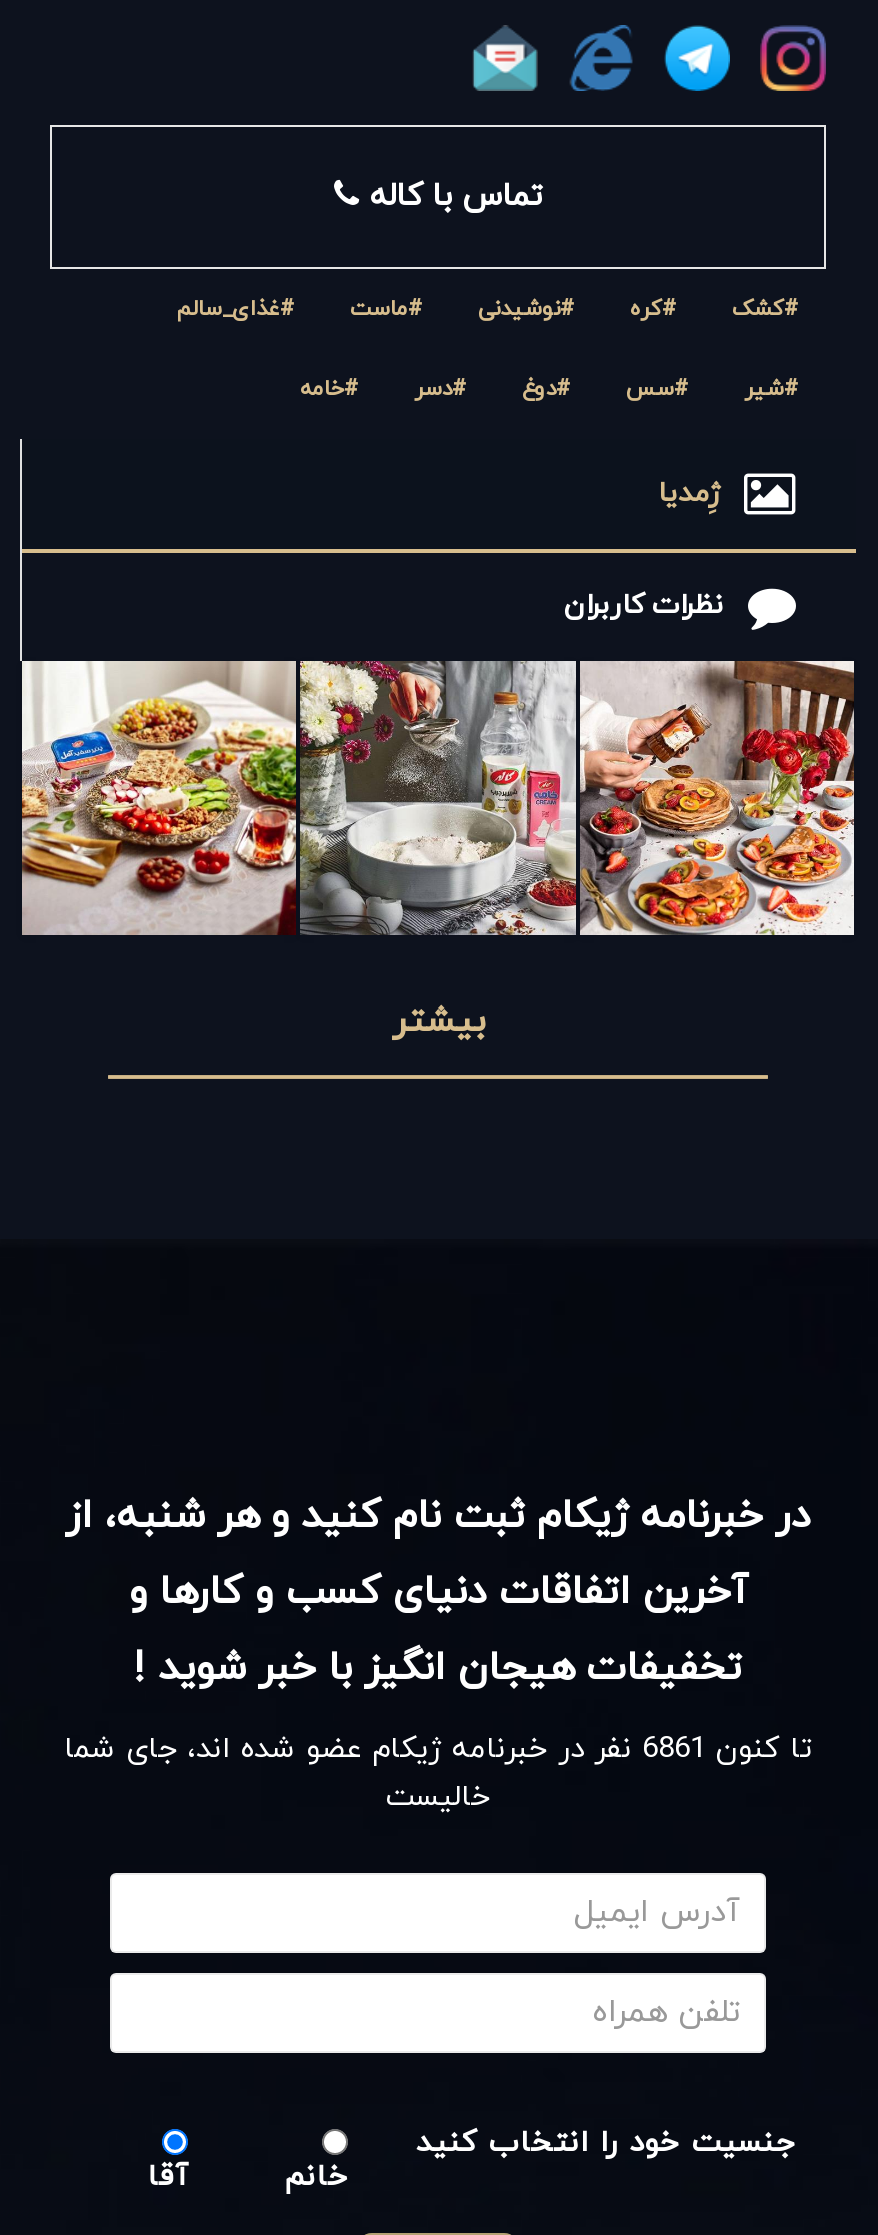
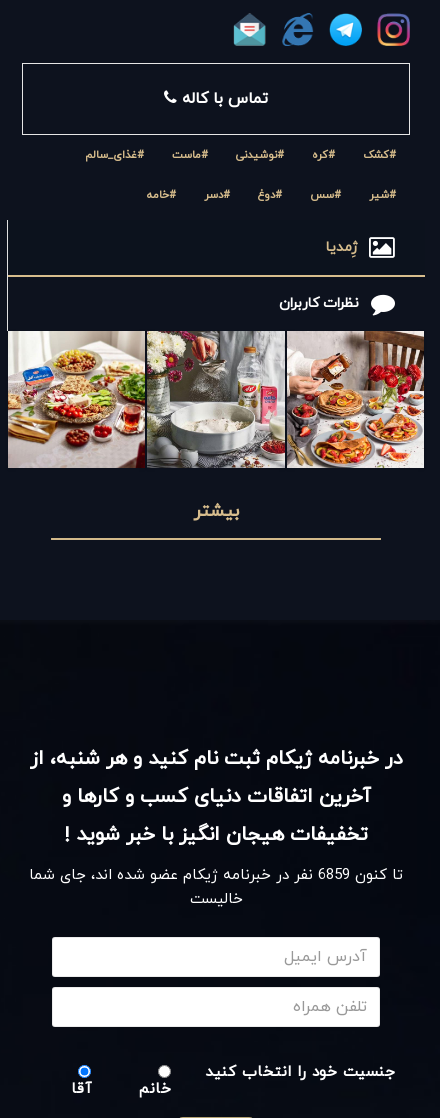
- تا کنون 6861 نفر در خبرنامه ژیکام عضو شده اند، جای شما
+ تا کنون 6859 نفر در خبرنامه ژیکام عضو شده اند، جای شما
